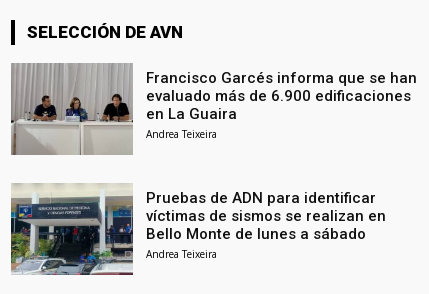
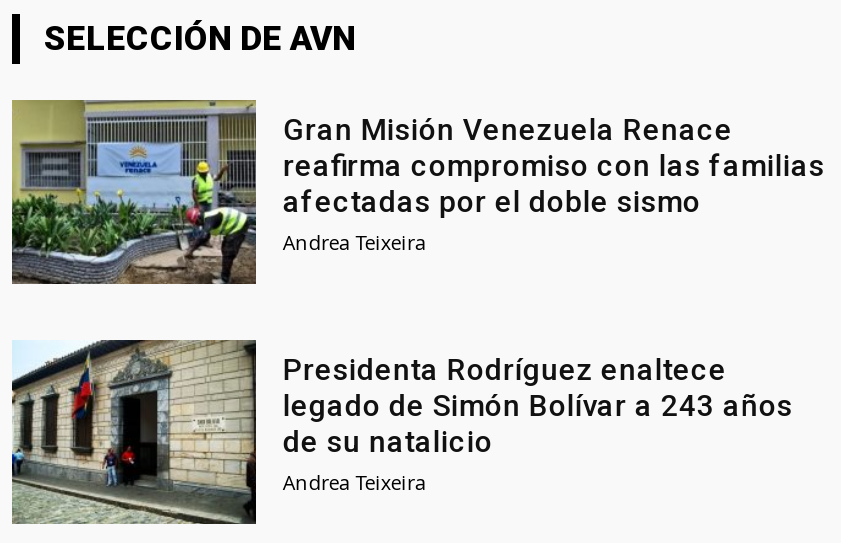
- [image]
- Francisco Garcés informa que se han
- evaluado más de 6.900 edificaciones
- en La Guaira
+ [image]
+ Gran Misión Venezuela Renace
+ reafirma compromiso con las familias
+ afectadas por el doble sismo

- [image]
- Pruebas de ADN para identificar
- víctimas de sismos se realizan en
- Bello Monte de lunes a sábado
+ [image]
+ Presidenta Rodríguez enaltece
+ legado de Simón Bolívar a 243 años
+ de su natalicio
